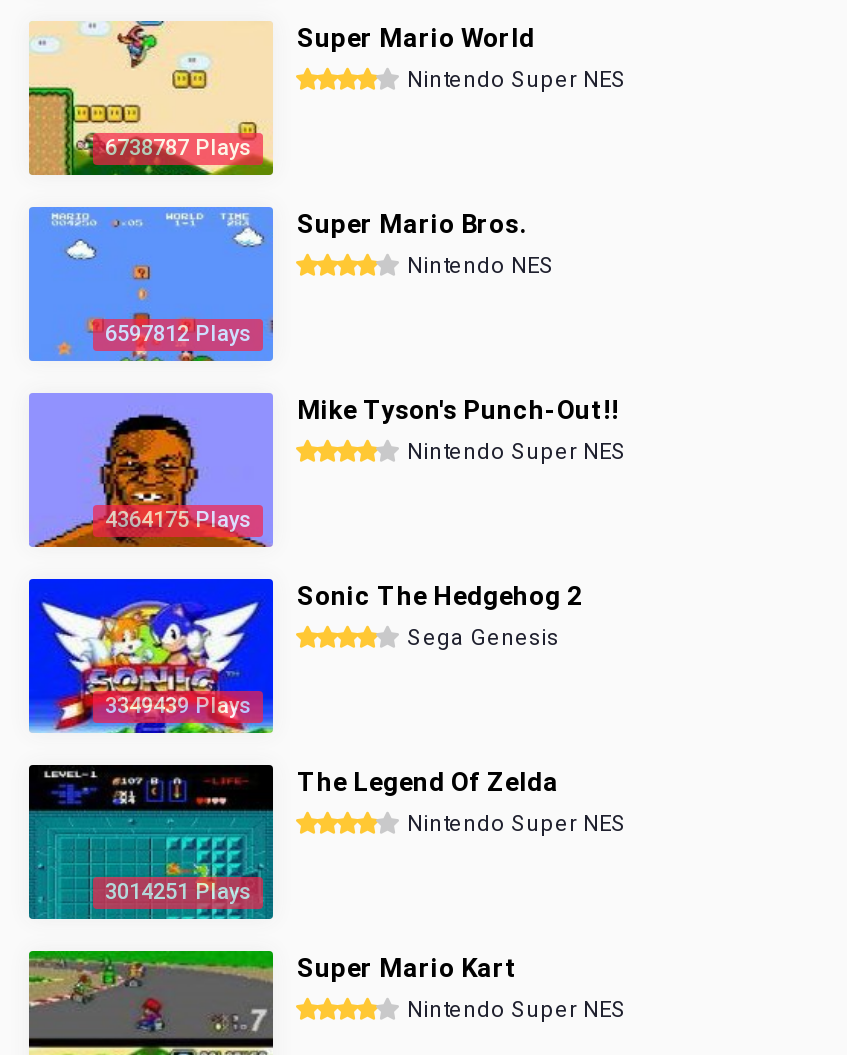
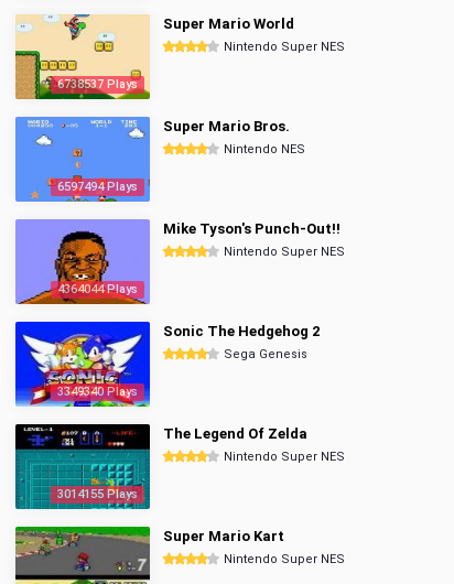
- 6738787 Plays
+ 6738537 Plays

- 6597812 Plays
+ 6597494 Plays

- 4364175 Plays
+ 4364044 Plays

- 3349439 Plays
+ 3349340 Plays

- 3014251 Plays
+ 3014155 Plays
